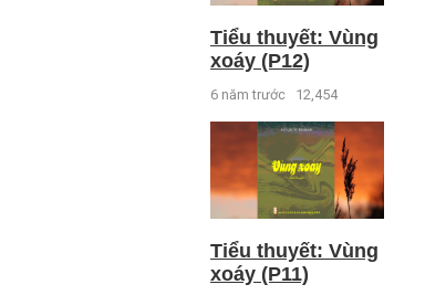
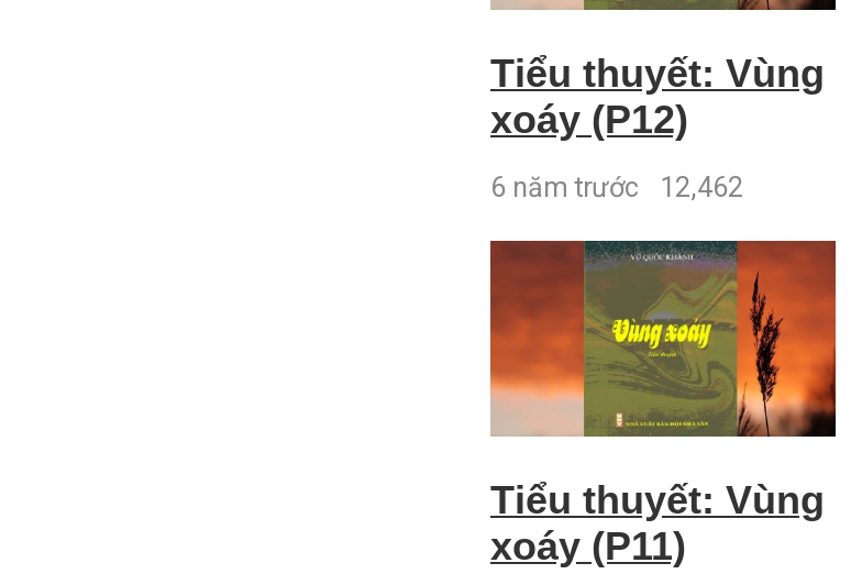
- 6 năm trước 12,454
+ 6 năm trước 12,462
